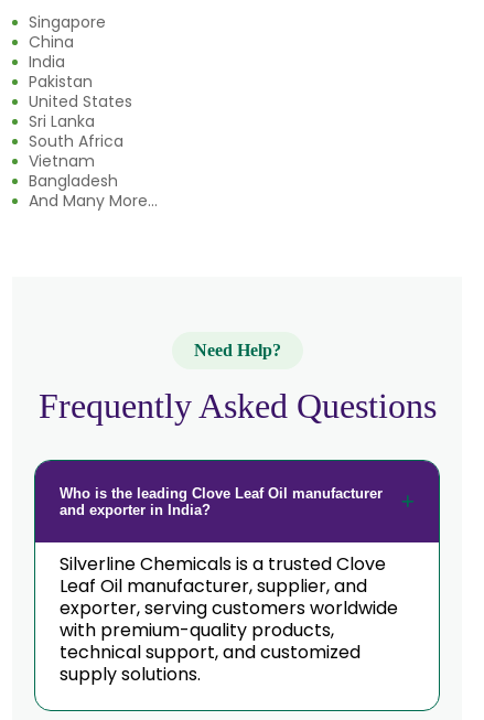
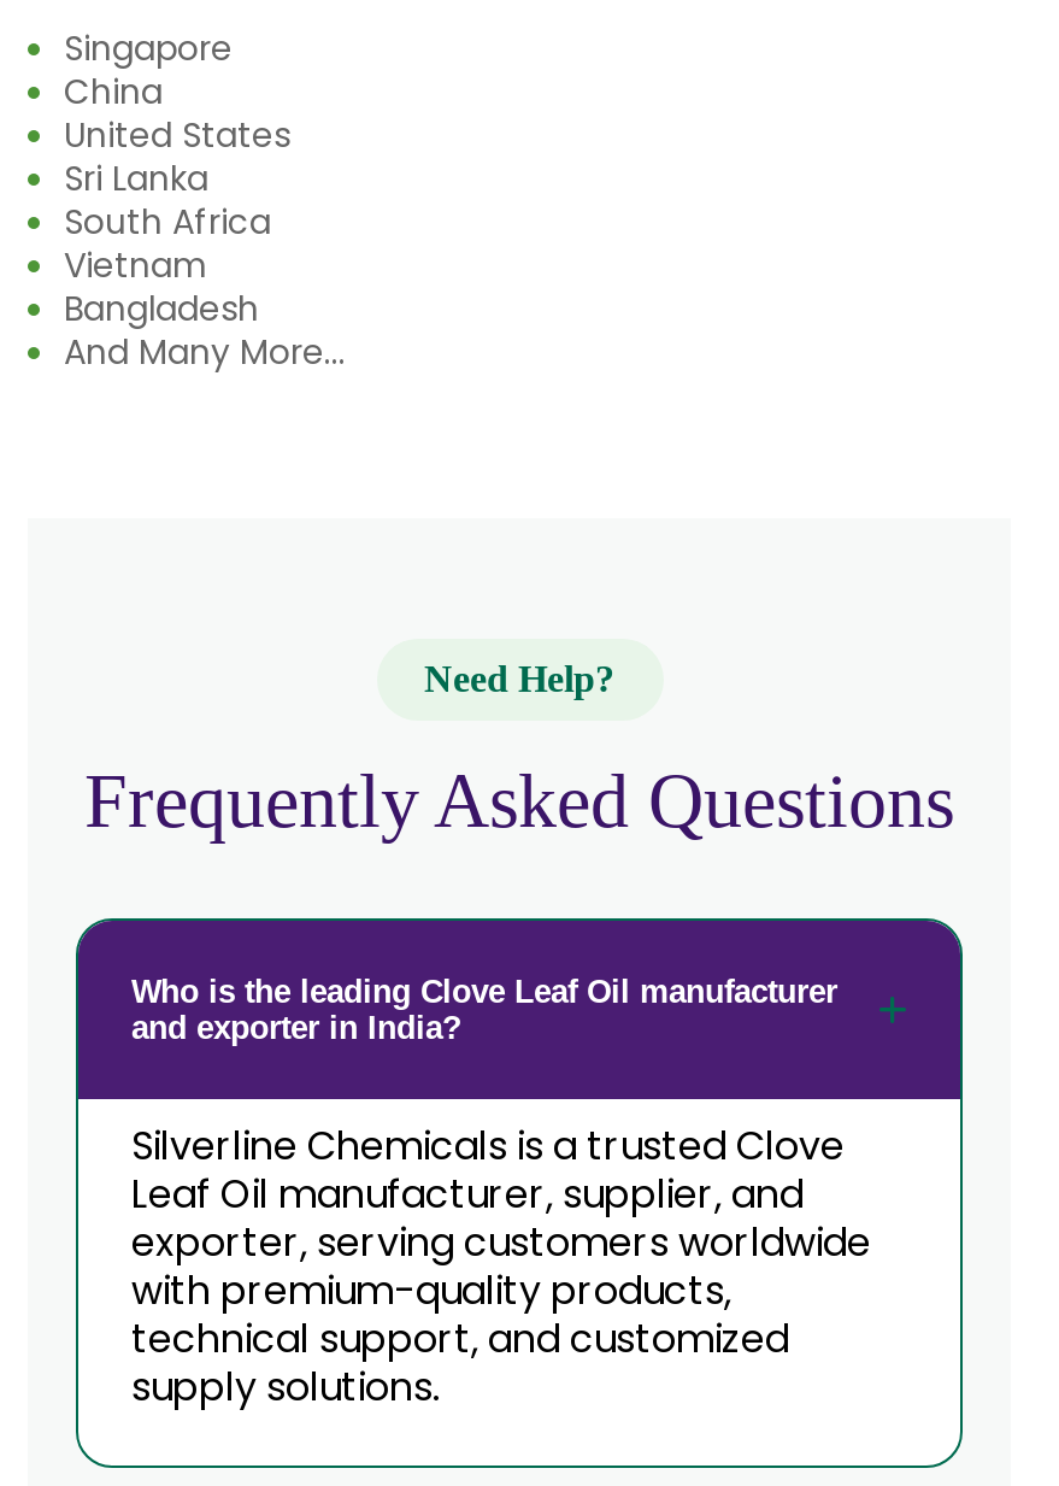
- India
- Pakistan
